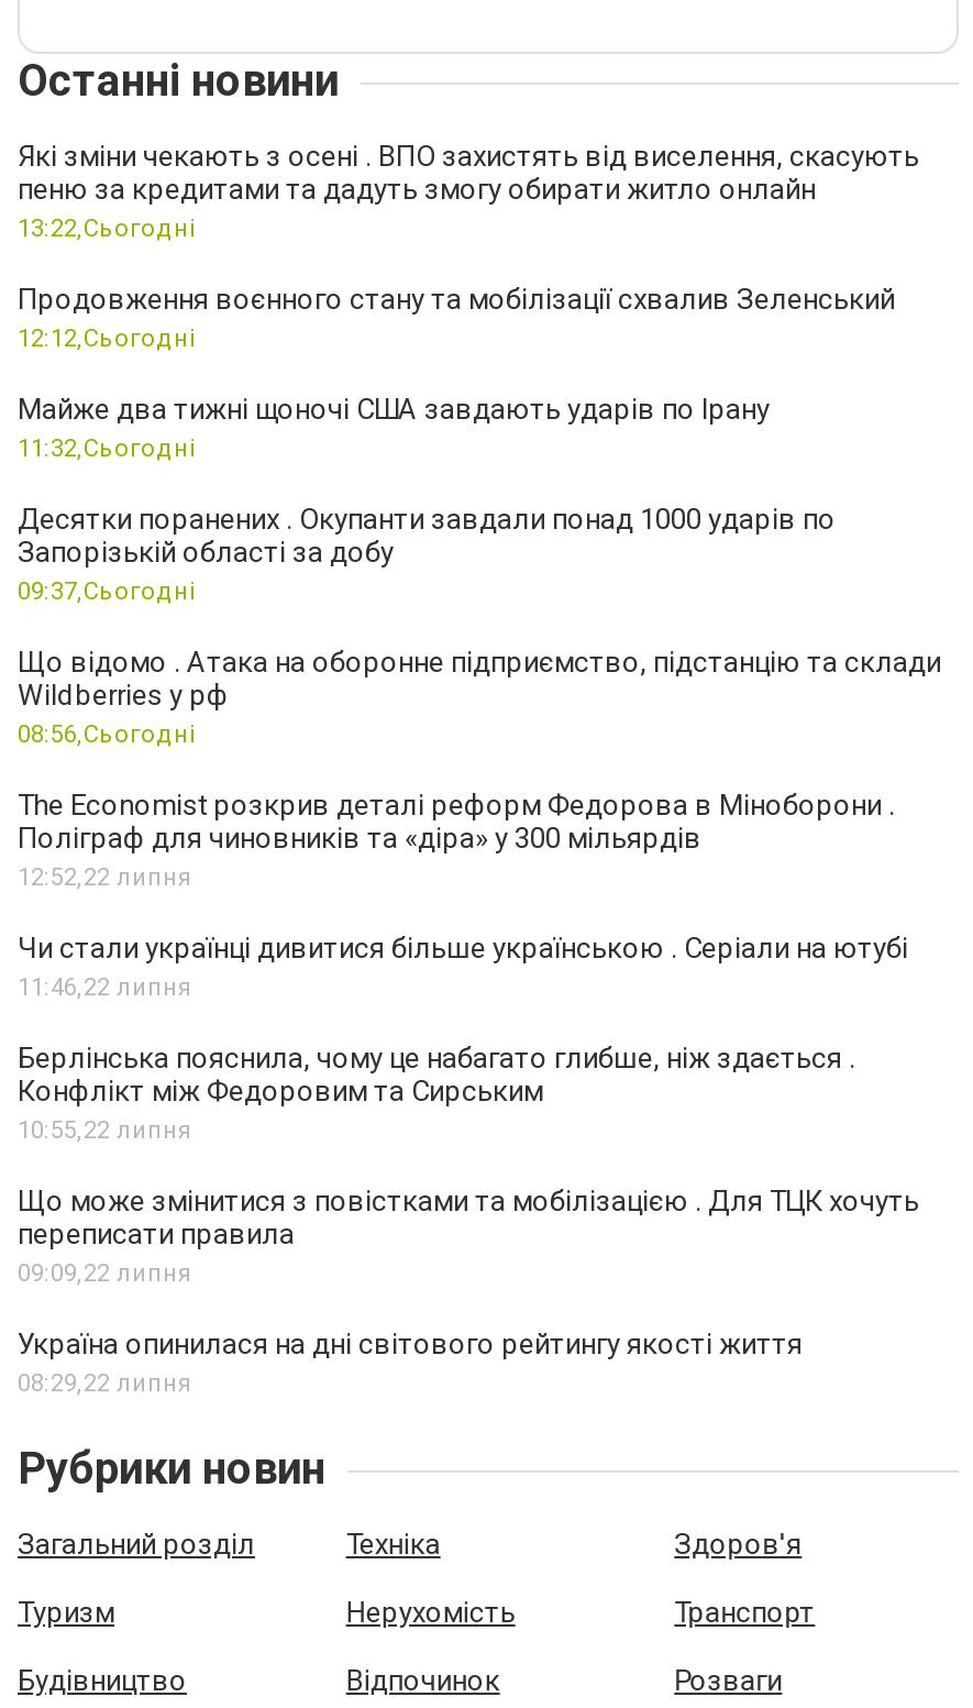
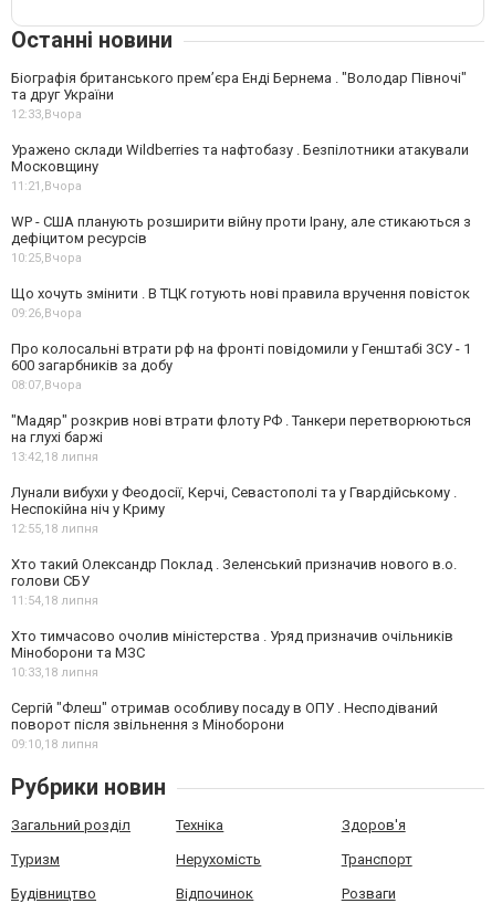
- Які зміни чекають з осені . ВПО захистять від виселення, скасують
- пеню за кредитами та дадуть змогу обирати житло онлайн
- 13:22,Сьогодні
+ Біографія британського прем’єра Енді Бернема . "Володар Півночі"
+ та друг України
+ 12:33,Вчора

- Продовження воєнного стану та мобілізації схвалив Зеленський
- 12:12,Сьогодні
+ Уражено склади Wildberries та нафтобазу . Безпілотники атакували
+ Московщину
+ 11:21, Вчора

- Майже два тижні щоночі США завдають ударів по Ірану
- 11:32,Сьогодні
+ WP - США планують розширити війну проти Ірану, але стикаються з
+ дефіцитом ресурсів
+ 10:25,Вчора

- Десятки поранених . Окупанти завдали понад 1000 ударів по
- Запорізькій області за добу
- 09:37,Сьогодні
+ Що хочуть змінити . В ТЦК готують нові правила вручення повісток
+ 09:26,Вчора

- Що відомо . Атака на оборонне підприємство, підстанцію та склади
- Wildberries у рф
- 08:56,Сьогодні
+ Про колосальні втрати рф на фронті повідомили у Генштабі ЗСУ - 1
+ 600 загарбників за добу
+ 08:07,Вчора

- The Economist розкрив деталі реформ Федорова в Міноборони .
- Поліграф для чиновників та «діра» у 300 мільярдів
- 12:52,22 липня
+ "Мадяр" розкрив нові втрати флоту РФ . Танкери перетворюються
+ на глухі баржі
+ 13:42,18 липня

- Чи стали українці дивитися більше українською . Серіали на ютубі
- 11:46,22 липня
+ Лунали вибухи у Феодосії, Керчі, Севастополі та у Гвардійському .
+ Неспокійна ніч у Криму
+ 12:55,18 липня

- Берлінська пояснила, чому це набагато глибше, ніж здається .
- Конфлікт між Федоровим та Сирським
- 10:55,22 липня
+ Хто такий Олександр Поклад . Зеленський призначив нового в.о.
+ голови СБУ
+ 11:54,18 липня

- Що може змінитися з повістками та мобілізацією . Для ТЦК хочуть
- переписати правила
- 09:09,22 липня
+ Хто тимчасово очолив міністерства . Уряд призначив очільників
+ Міноборони та МЗС
+ 10:33,18 липня

- Україна опинилася на дні світового рейтингу якості життя
- 08:29,22 липня
+ Сергій "Флеш" отримав особливу посаду в ОПУ . Несподіваний
+ поворот після звільнення з Міноборони
+ 09:10,18 липня
